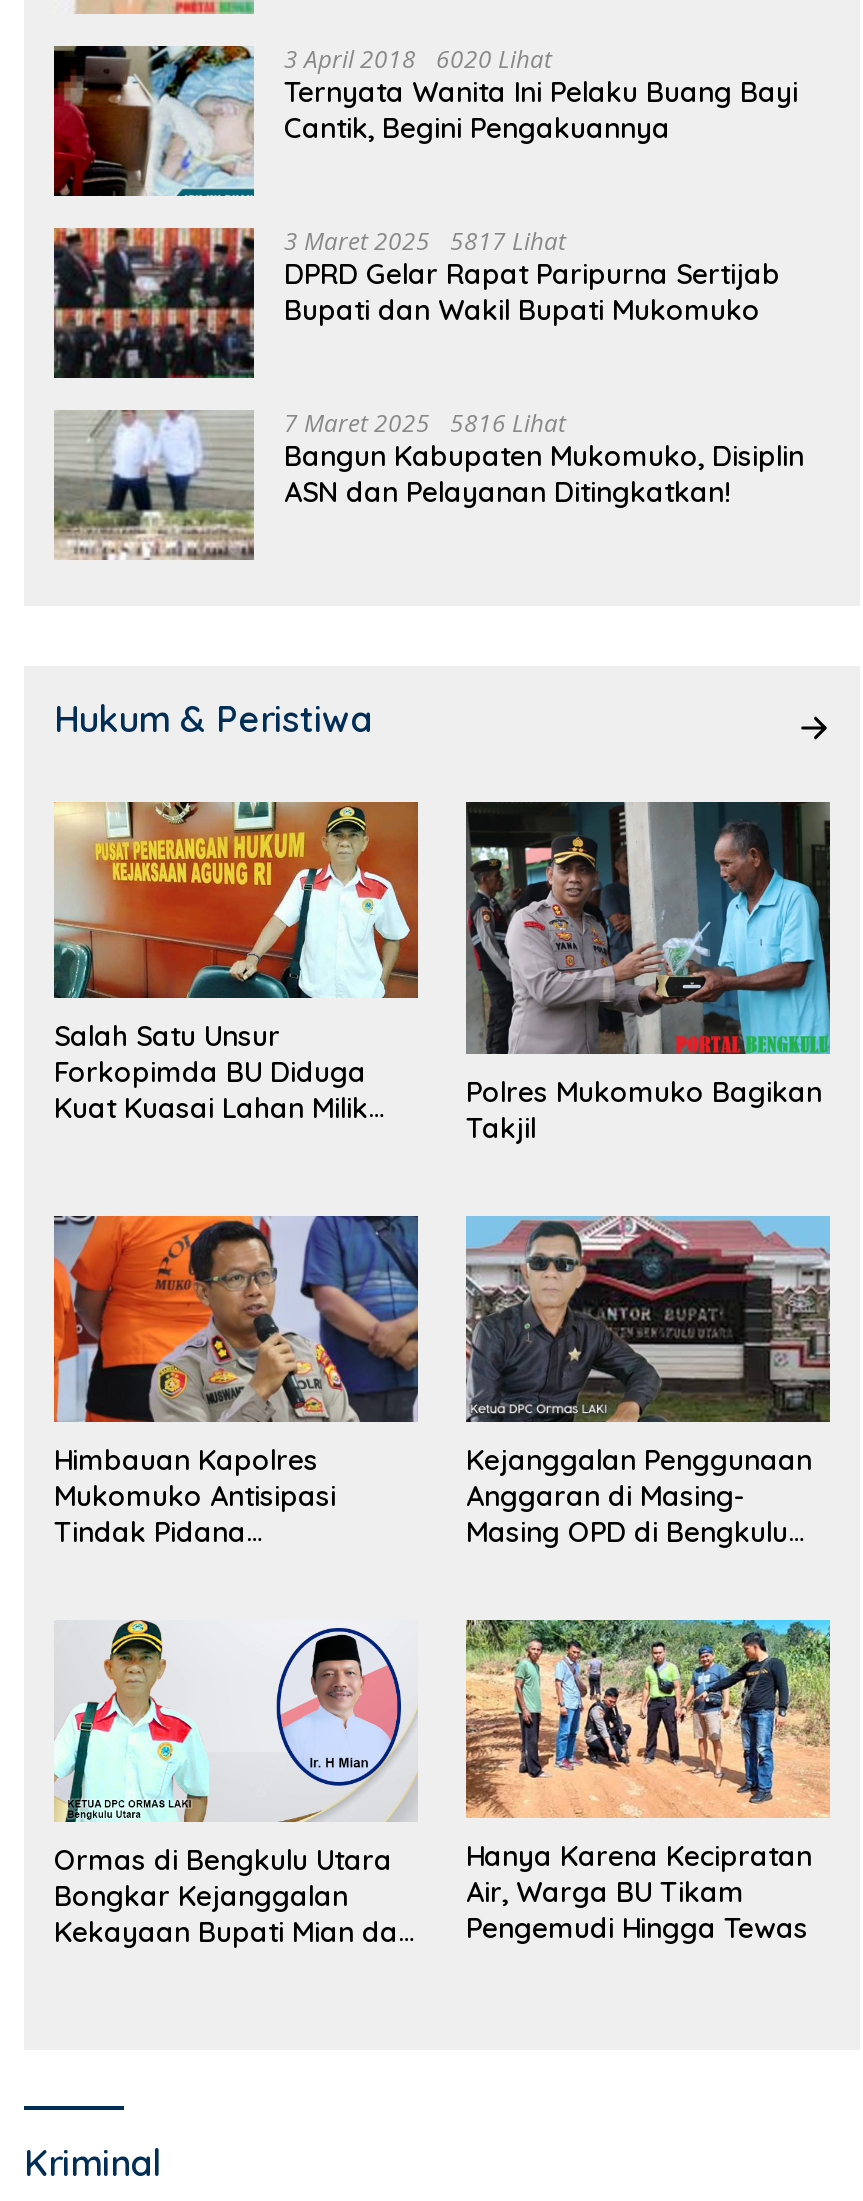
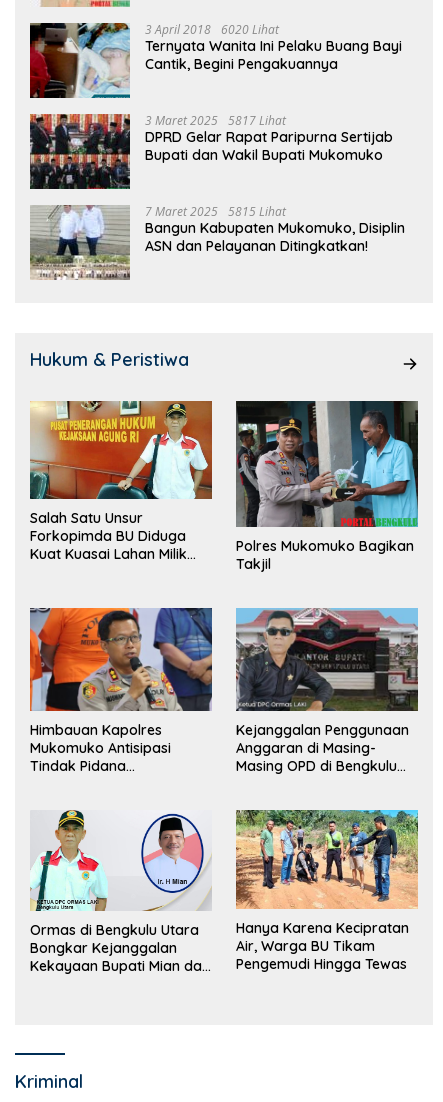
- 7 Maret 2025 5816 Lihat
+ 7 Maret 2025 5815 Lihat
